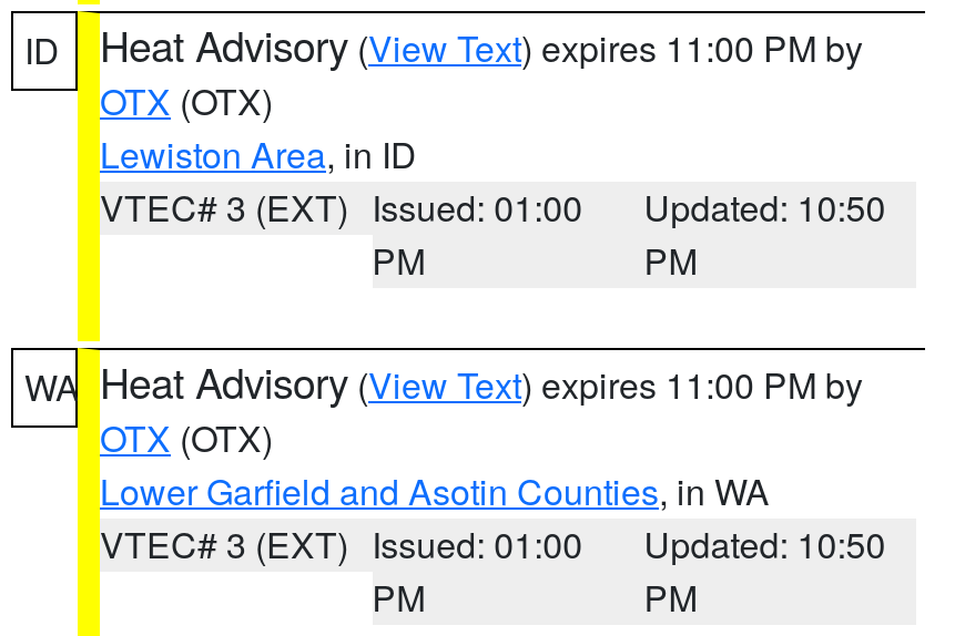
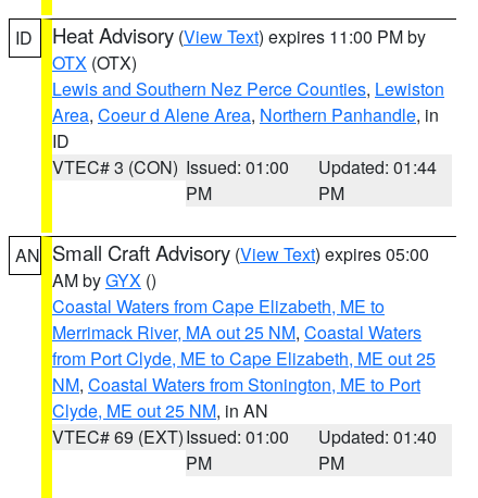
- Lewiston Area, in ID
- VTEC# 3 (EXT) Issued: 01:00
+ Lewis and Southern Nez Perce Counties, Lewiston
+ Area, Coeur d Alene Area, Northern Panhandle, in
+ ID
+ VTEC# 3 (CON) Issued: 01:00

- Updated: 10:50
+ Updated: 01:44

- WA Heat Advisory (View Text) expires 11:00 PM by
- OTX (OTX)
- Lower Garfield and Asotin Counties, in WA
- VTEC# 3 (EXT) Issued: 01:00
+ AN Small Craft Advisory (View Text) expires 05:00
+ AM by GYX ()
+ Coastal Waters from Cape Elizabeth, ME to
+ Merrimack River, MA out 25 NM, Coastal Waters
+ from Port Clyde, ME to Cape Elizabeth, ME out 25
+ NM, Coastal Waters from Stonington, ME to Port
+ Clyde, ME out 25 NM, in AN
+ VTEC# 69 (EXT) Issued: 01:00

- Updated: 10:50
+ Updated: 01:40
